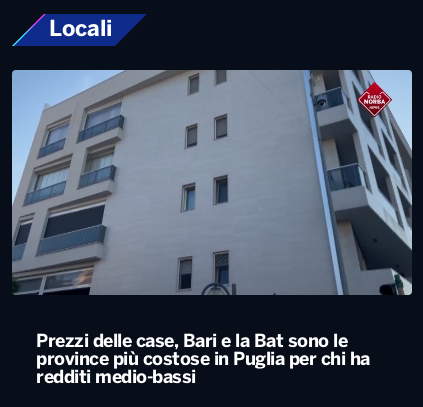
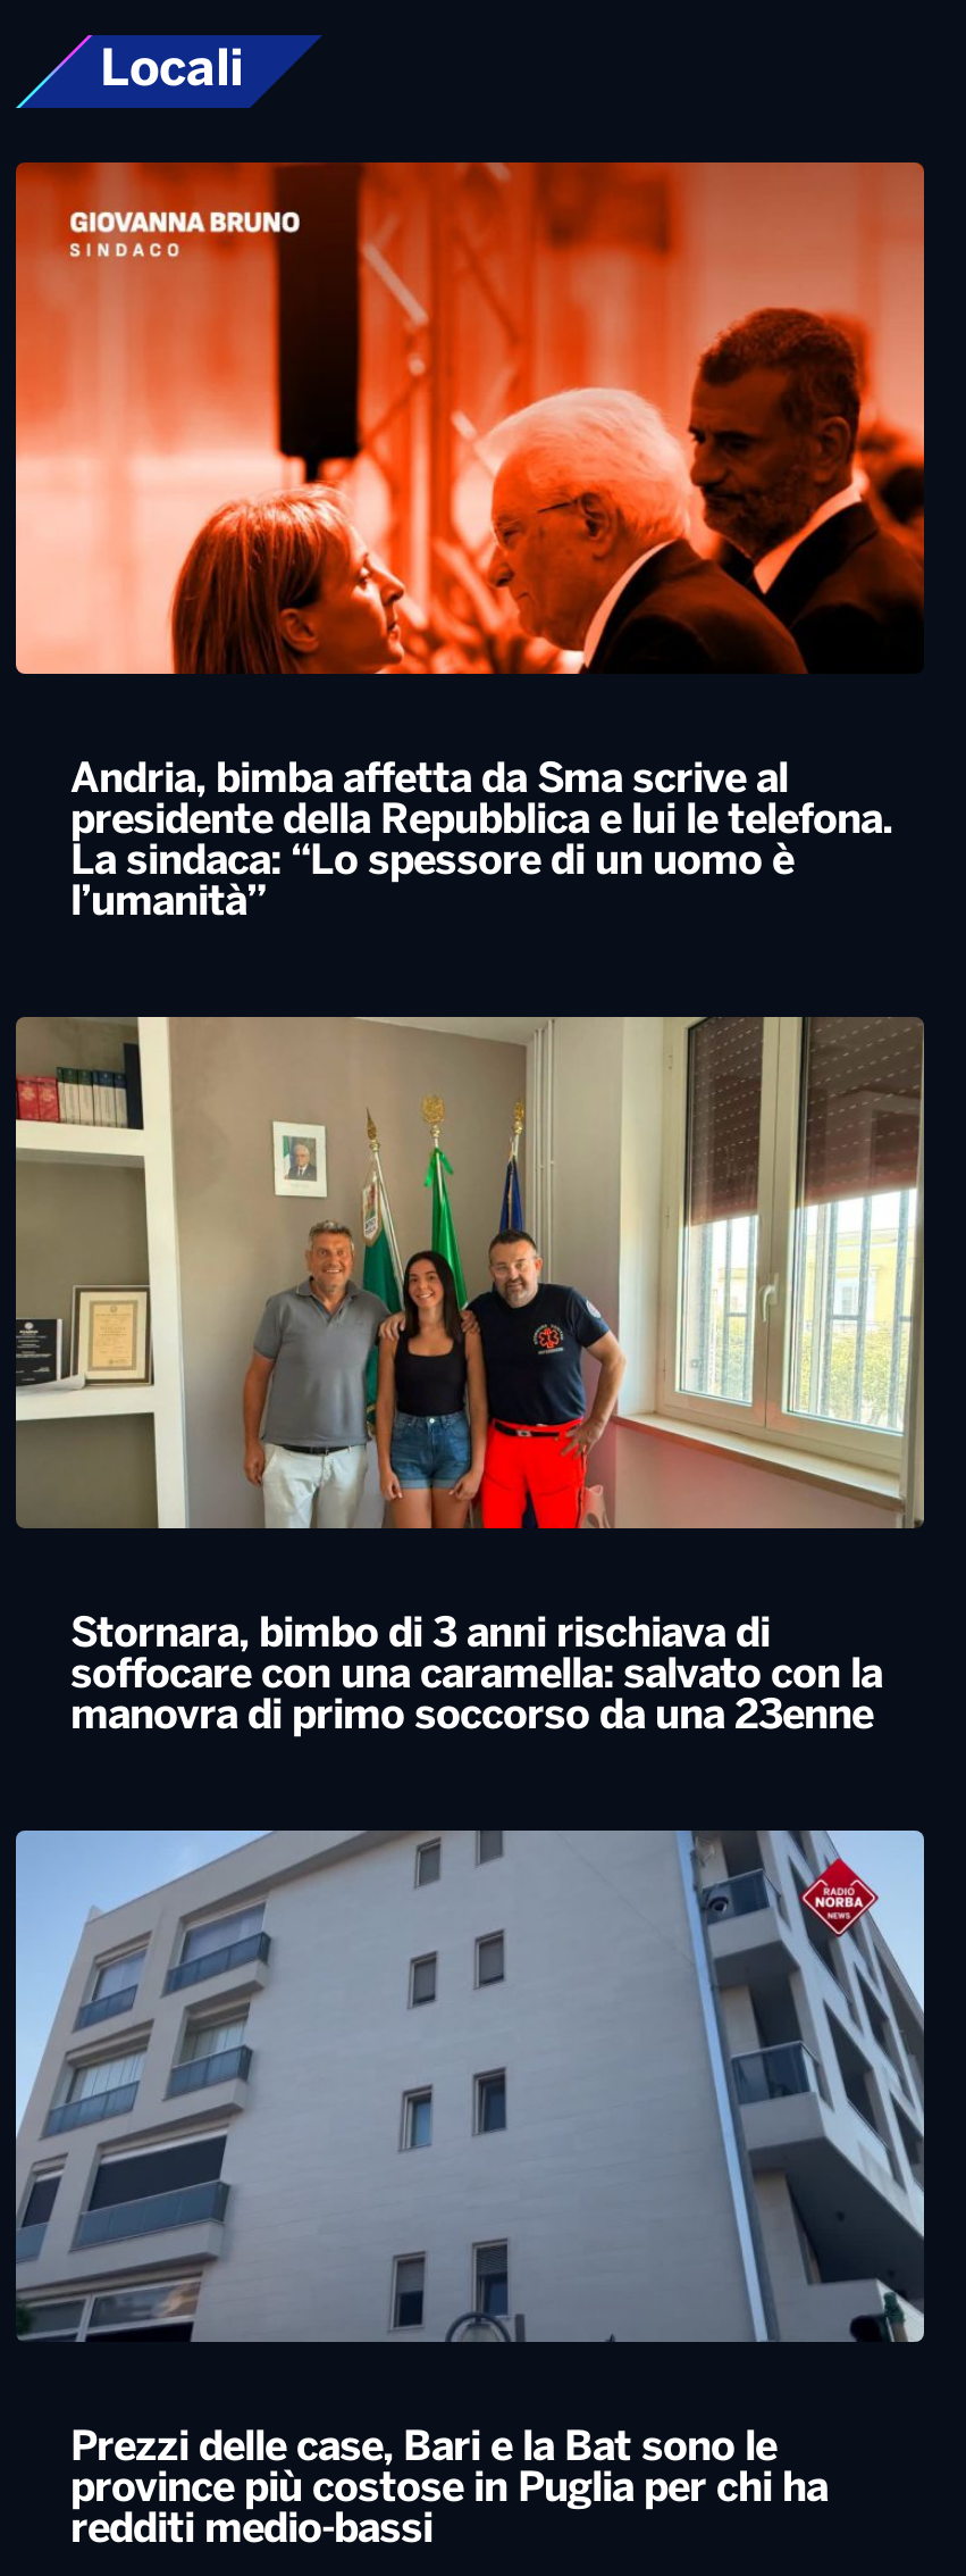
+ [image]
+ Andria, bimba affetta da Sma scrive al
+ presidente della Repubblica e lui le telefona.
+ La sindaca: “Lo spessore di un uomo è
+ l’umanità”

+ [image]
+ Stornara, bimbo di 3 anni rischiava di
+ soffocare con una caramella: salvato con la
+ manovra di primo soccorso da una 23enne
